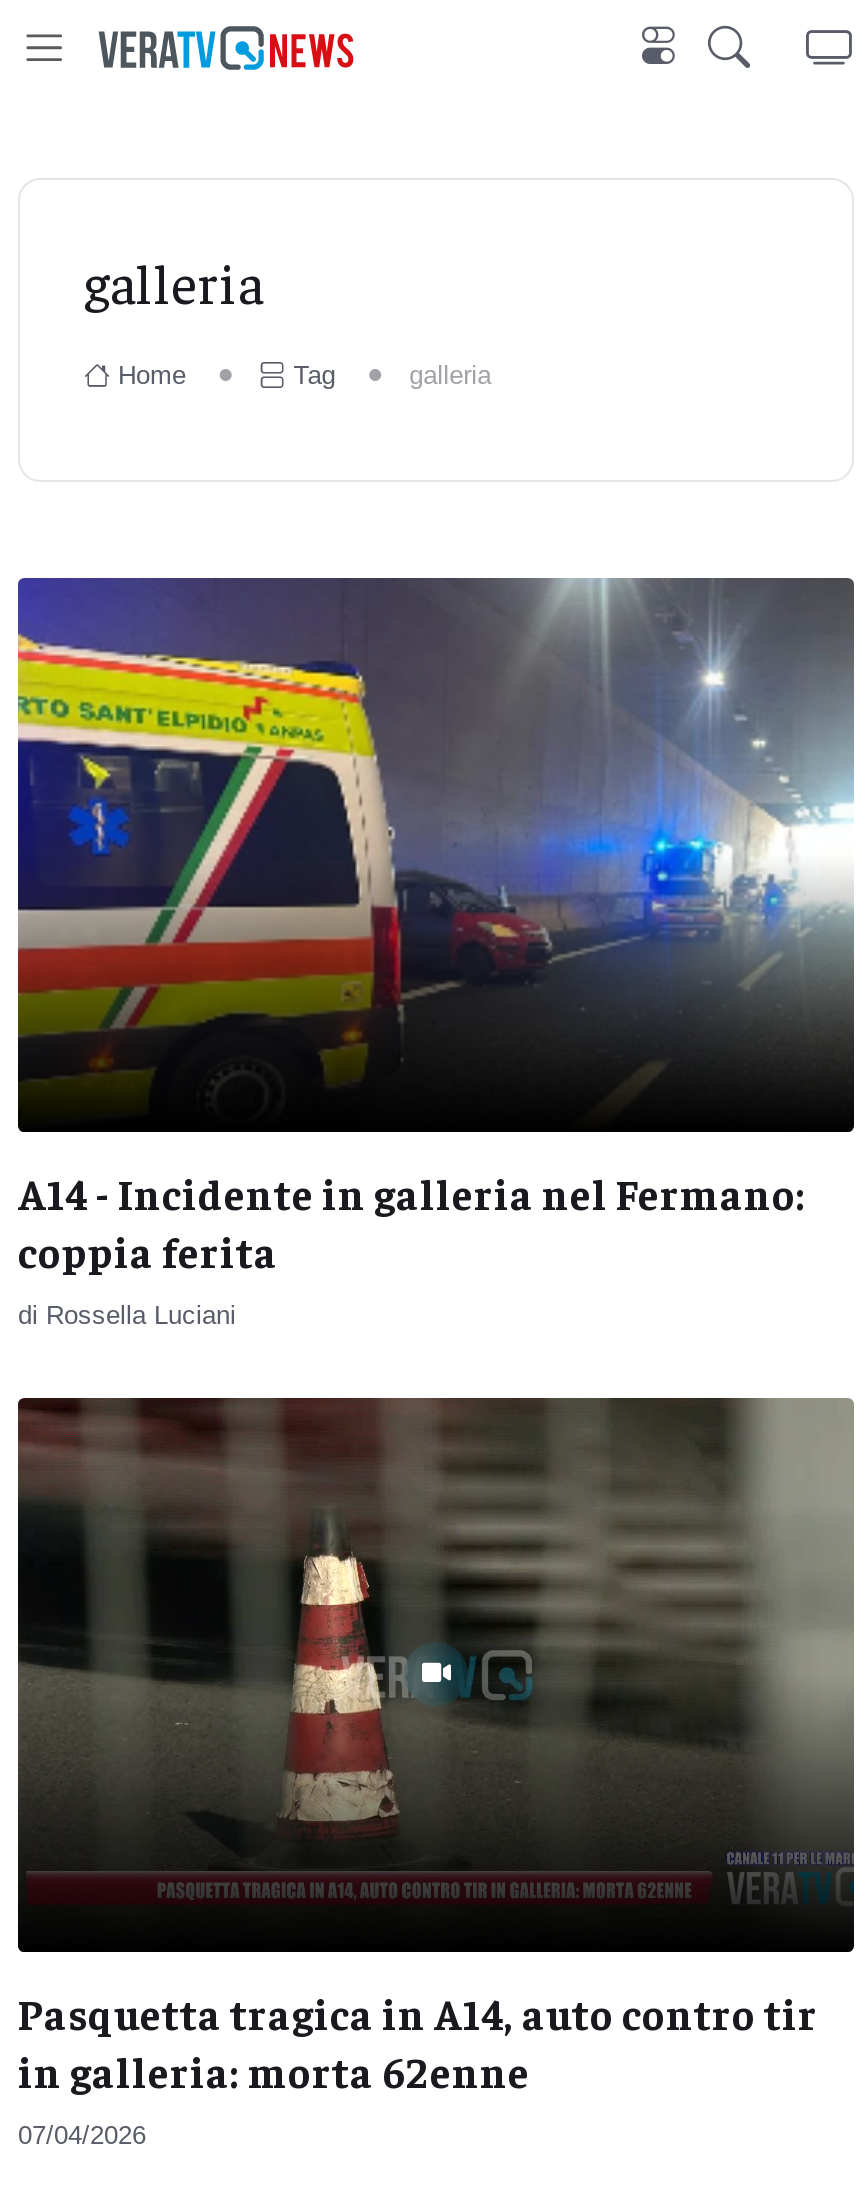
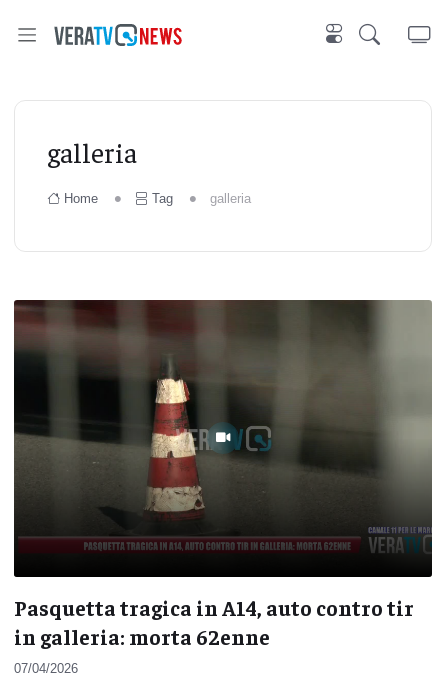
- [image]

- A14 - Incidente in galleria nel Fermano:
- coppia ferita
- di Rossella Luciani
